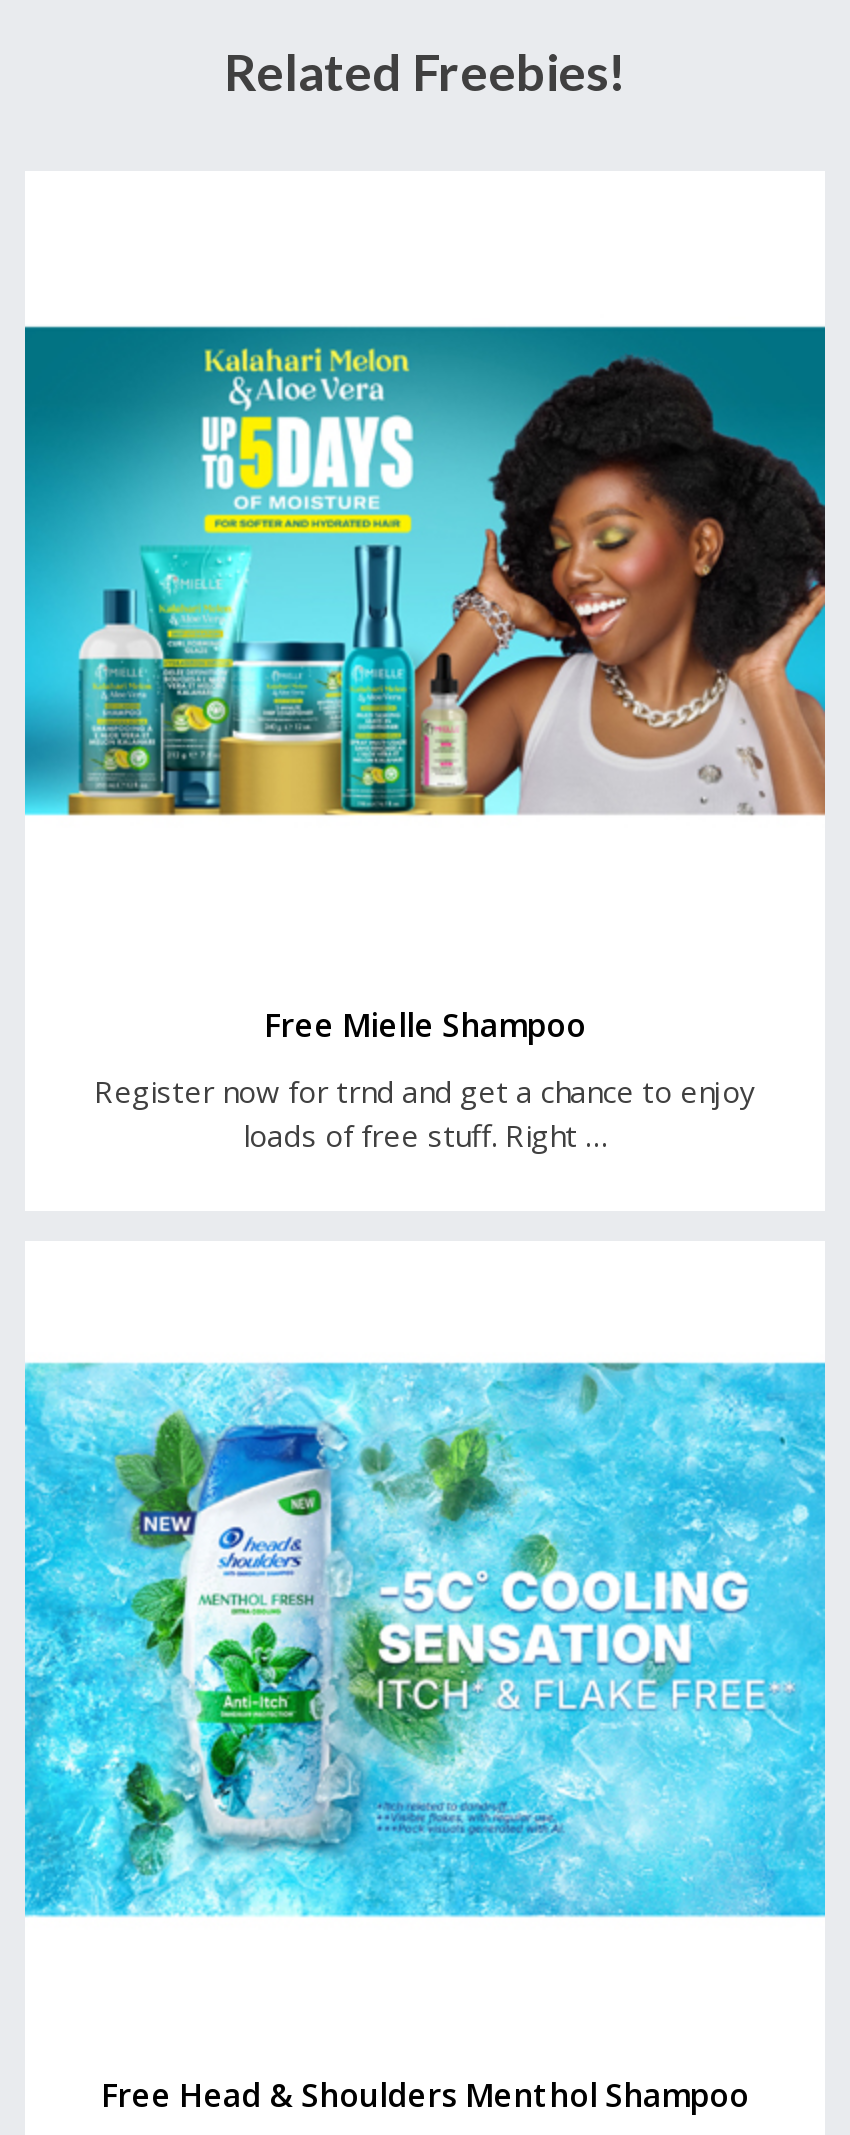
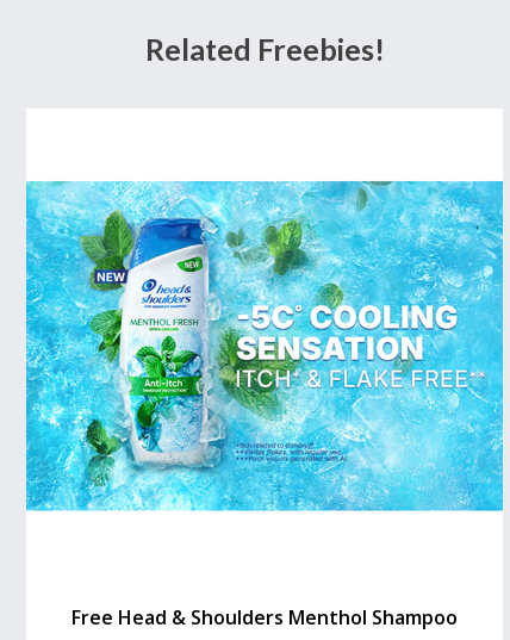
- [image]

- Free Mielle Shampoo
- Register now for trnd and get a chance to enjoy
- loads of free stuff. Right …
